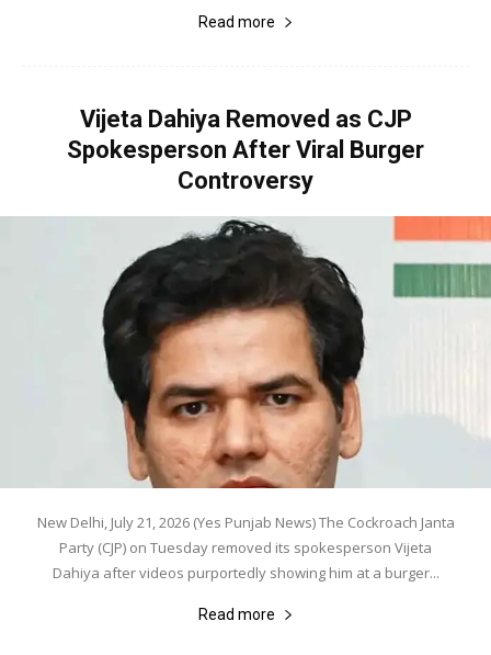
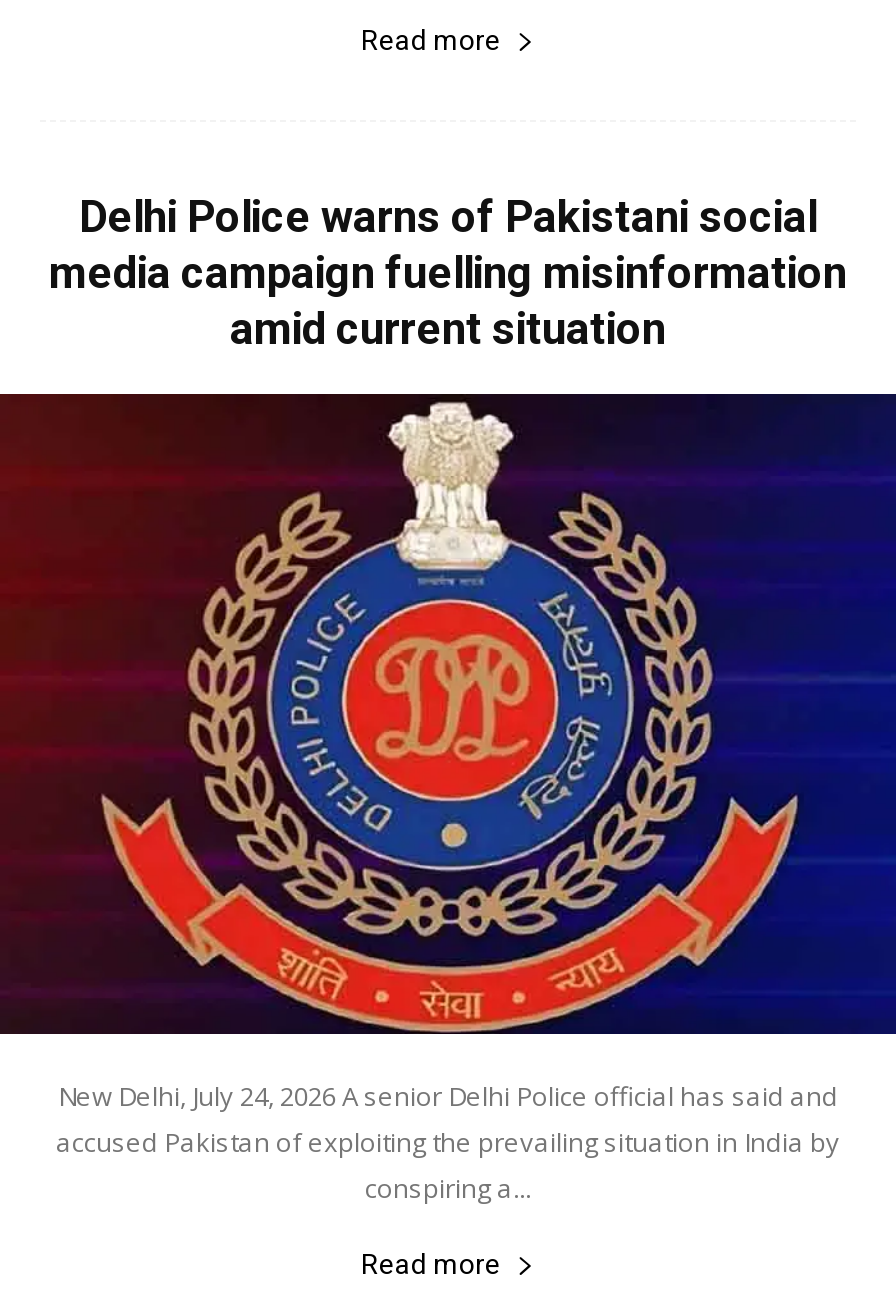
- Vijeta Dahiya Removed as CJP
- Spokesperson After Viral Burger
- Controversy
+ Delhi Police warns of Pakistani social
+ media campaign fuelling misinformation
+ amid current situation

- [image]
- New Delhi, July 21, 2026 (Yes Punjab News) The Cockroach Janta
- Party (CJP) on Tuesday removed its spokesperson Vijeta
- Dahiya after videos purportedly showing him at a burger...
+ [image]
+ New Delhi, July 24, 2026 A senior Delhi Police official has said and
+ accused Pakistan of exploiting the prevailing situation in India by
+ conspiring a...
